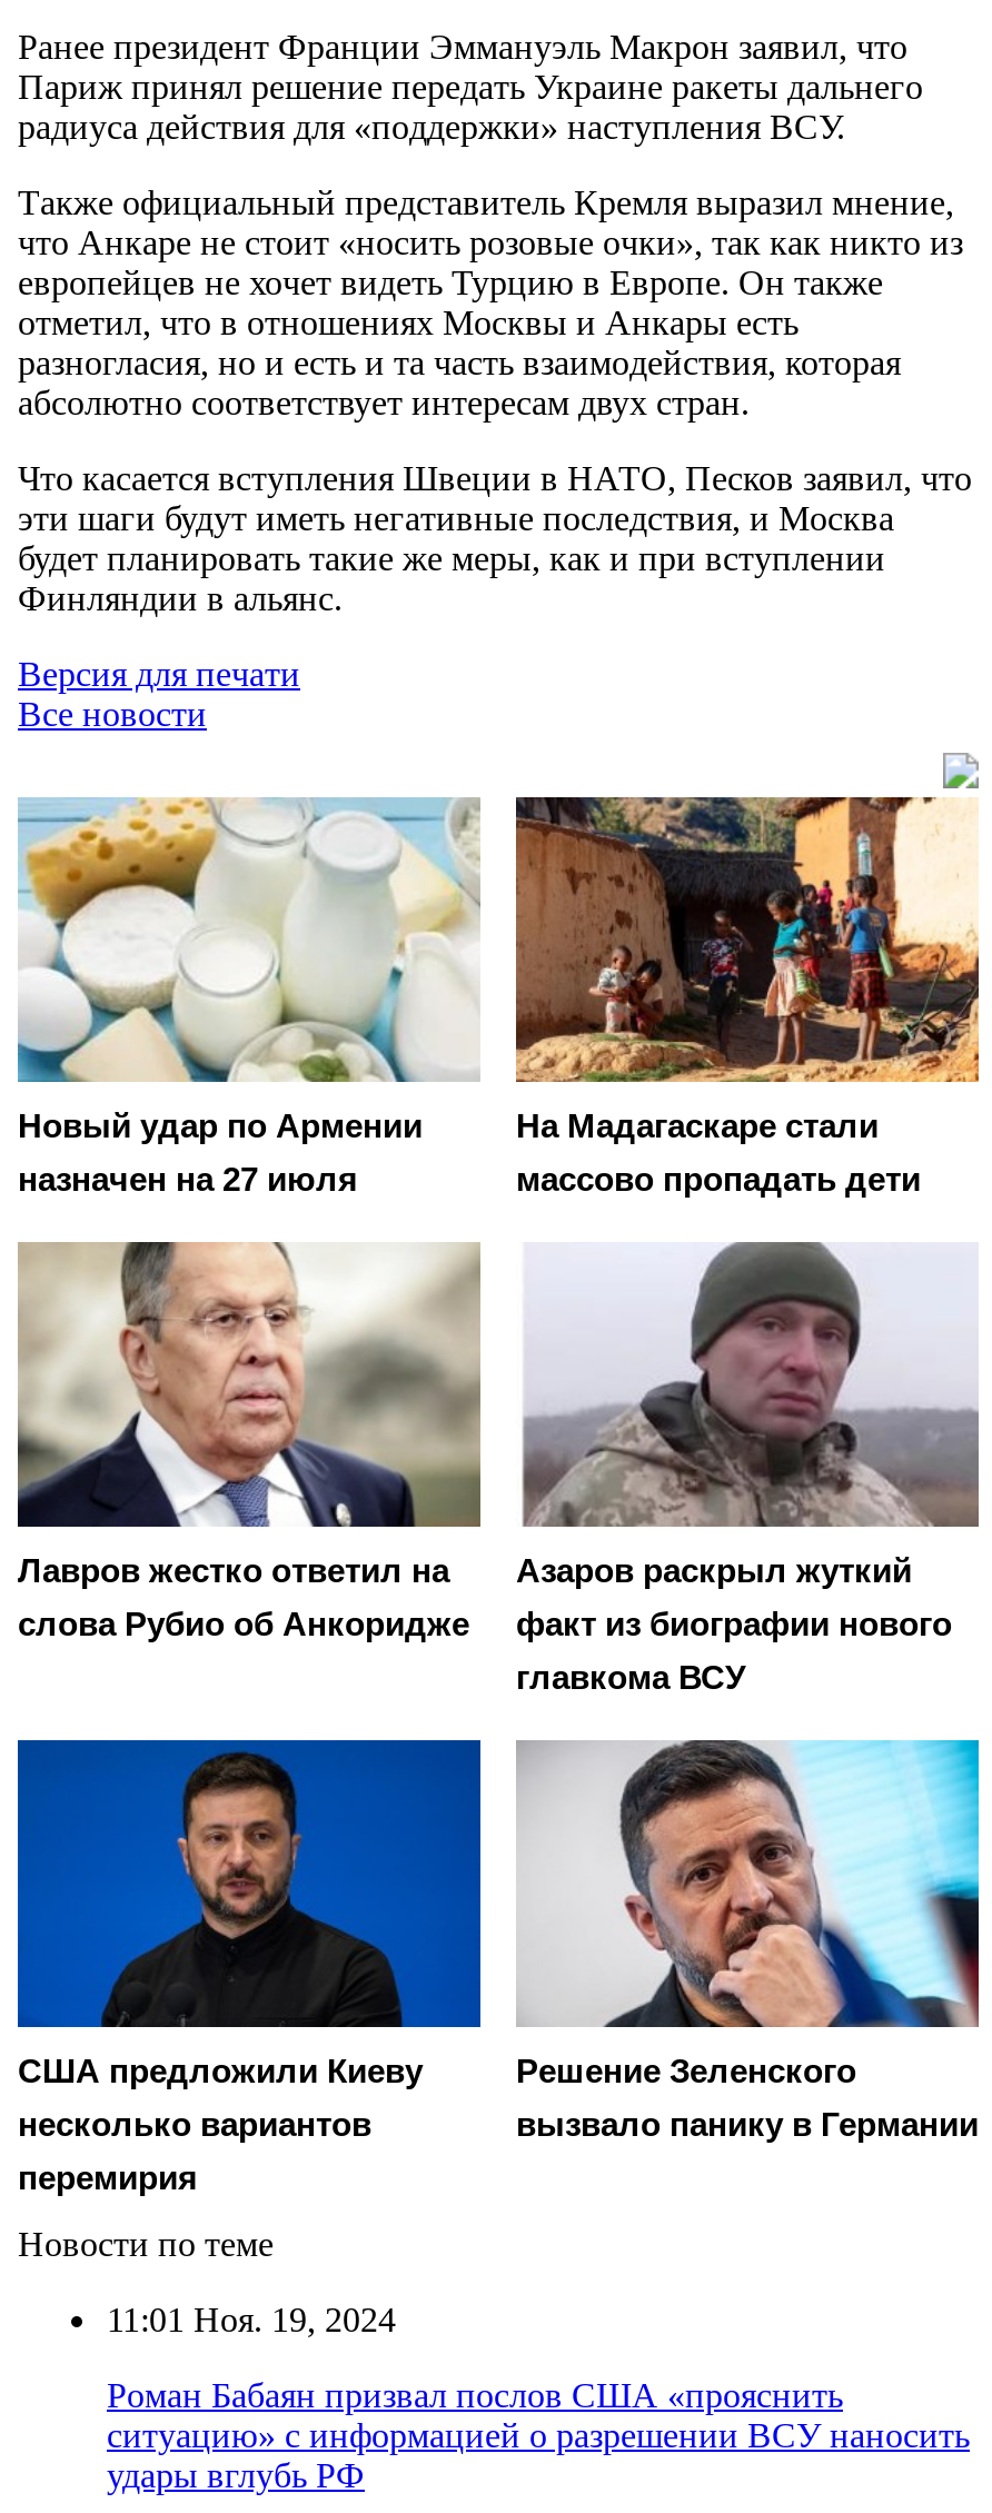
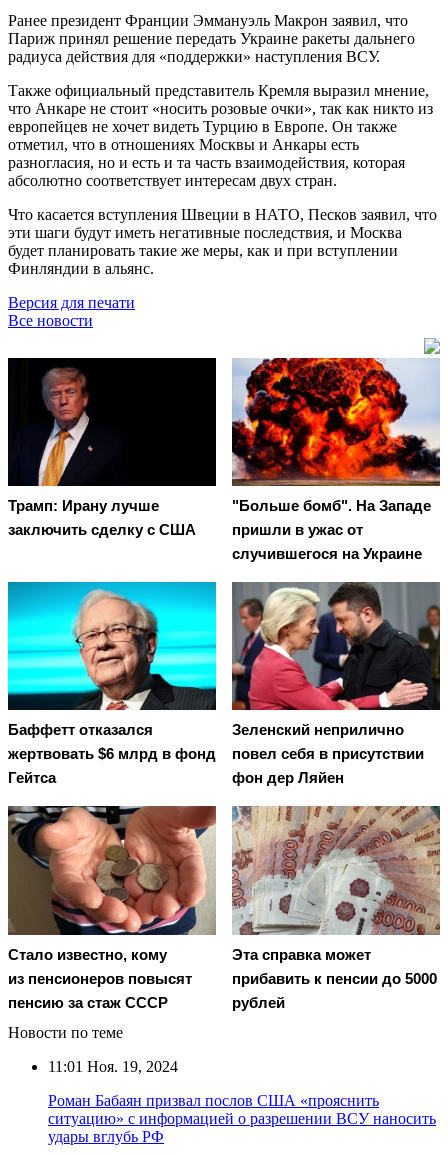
- [image]
- Новый удар по Армении
- назначен на 27 июля
+ [image]
+ Трамп: Ирану лучше
+ заключить сделку с США

- [image]
- На Мадагаскаре стали
- массово пропадать дети
+ [image]
+ "Больше бомб". На Западе
+ пришли в ужас от
+ случившегося на Украине

- [image]
- Лавров жестко ответил на
- слова Рубио об Анкоридже
+ [image]
+ Баффетт отказался
+ жертвовать $6 млрд в фонд
+ Гейтса

- [image]
- Азаров раскрыл жуткий
- факт из биографии нового
- главкома ВСУ
+ [image]
+ Зеленский неприлично
+ повел cебя в присутствии
+ фон дер Ляйен

- [image]
- США предложили Киеву
- несколько вариантов
- перемирия
+ [image]
+ Стало известно, кому
+ из пенсионеров повысят
+ пенсию за стаж СССР

- [image]
- Решение Зеленского
- вызвало панику в Германии
+ [image]
+ Эта справка может
+ прибавить к пенсии до 5000
+ рублей
